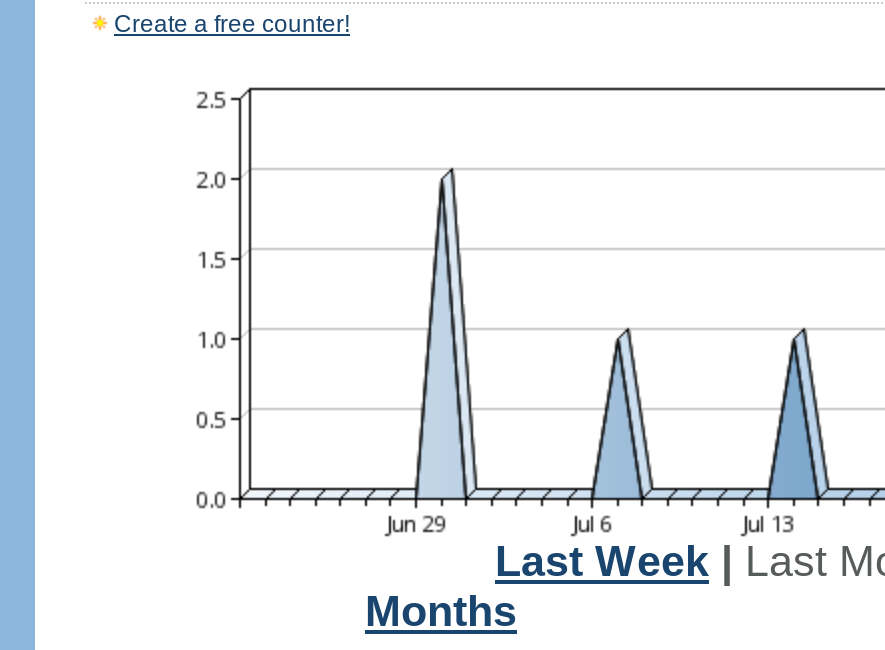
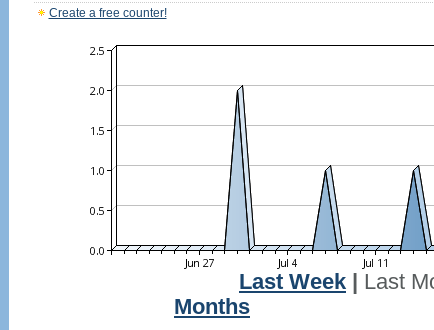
- [image]
+ [image]

- [image]
+ [image]

- [image]
+ [image]
